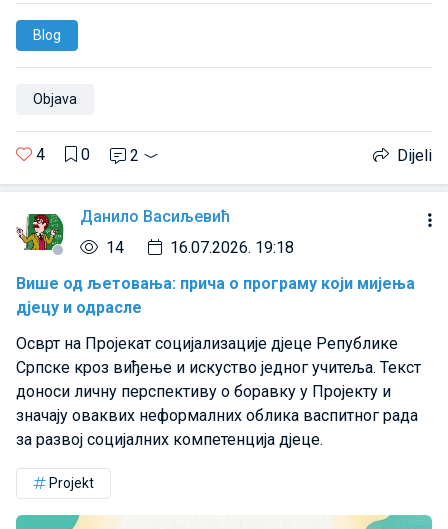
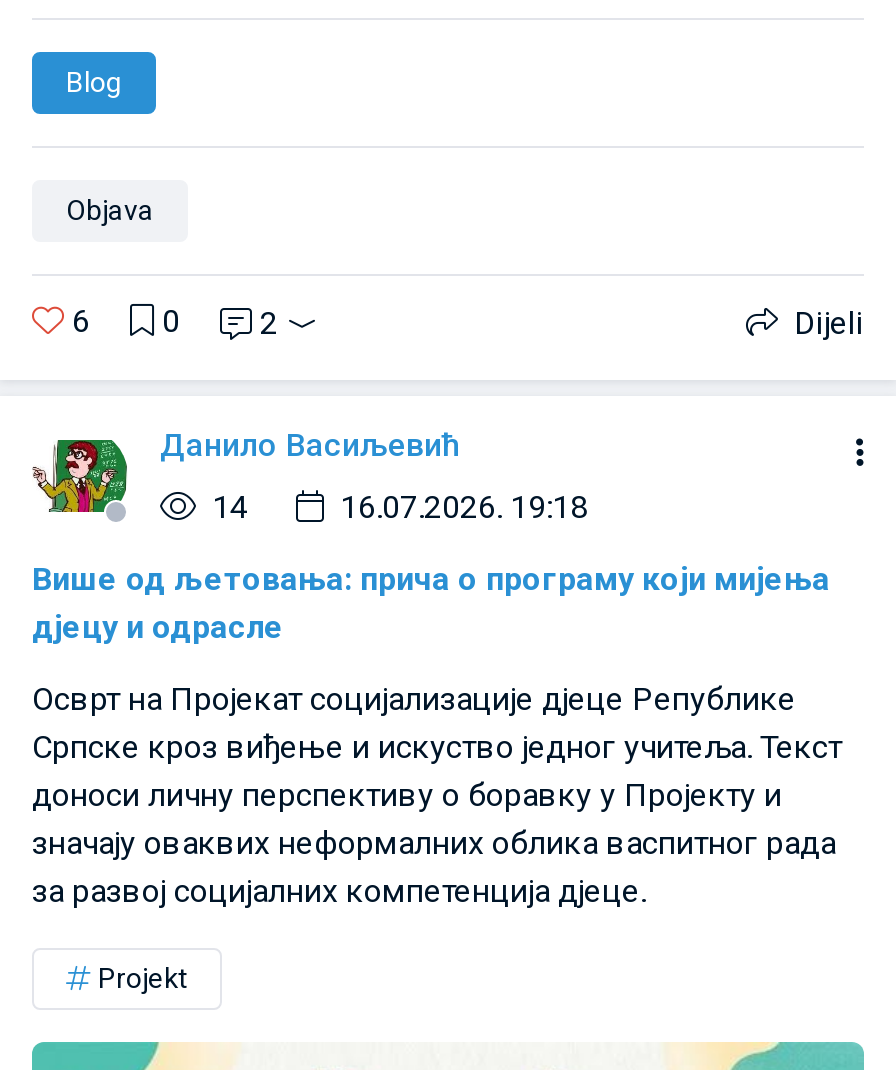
- 4 0
+ 6 0
